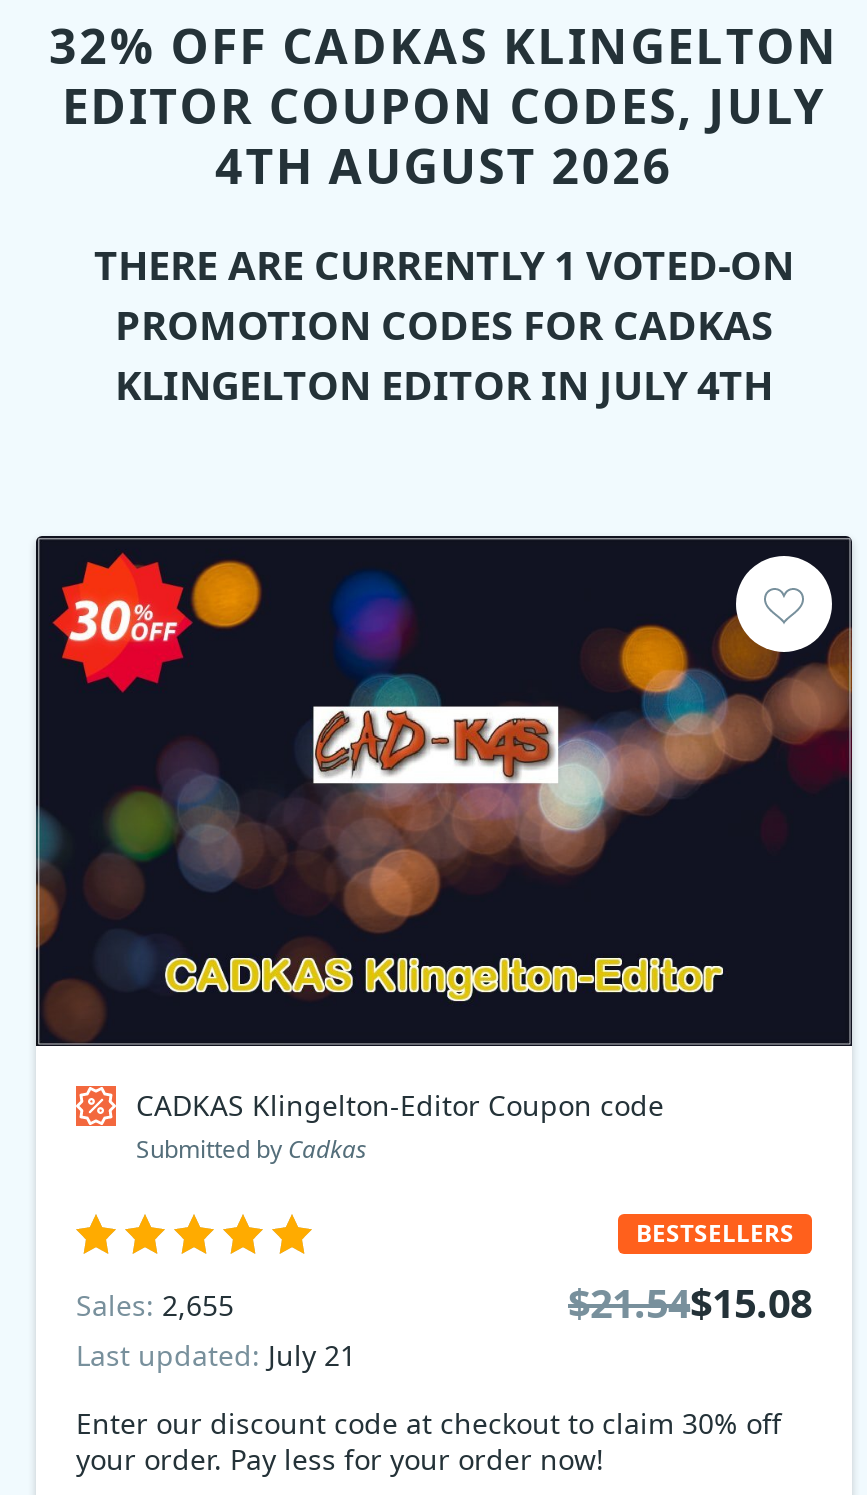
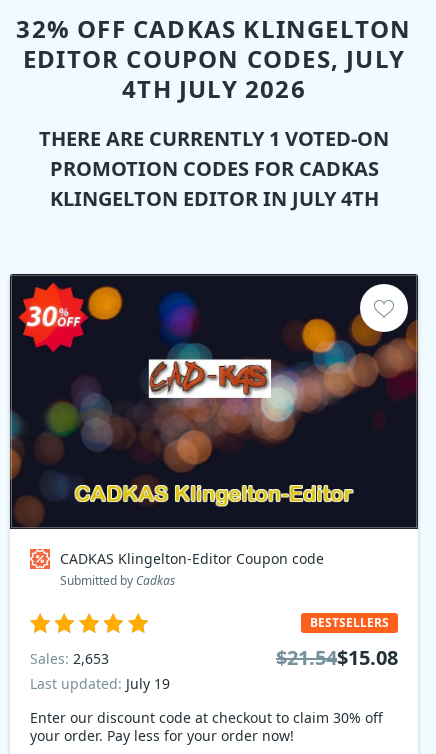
- 4TH AUGUST 2026
+ 4TH JULY 2026

- Sales: 2,655
+ Sales: 2,653

- Last updated: July 21
+ Last updated: July 19
